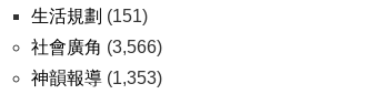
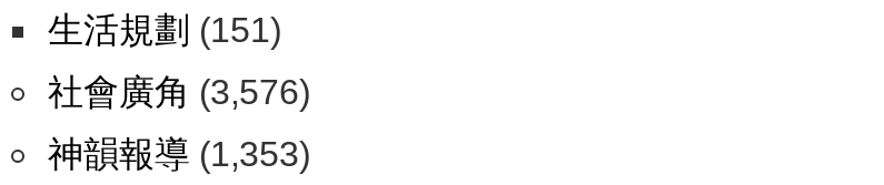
- 社會廣角(3,566)
+ 社會廣角(3,576)
